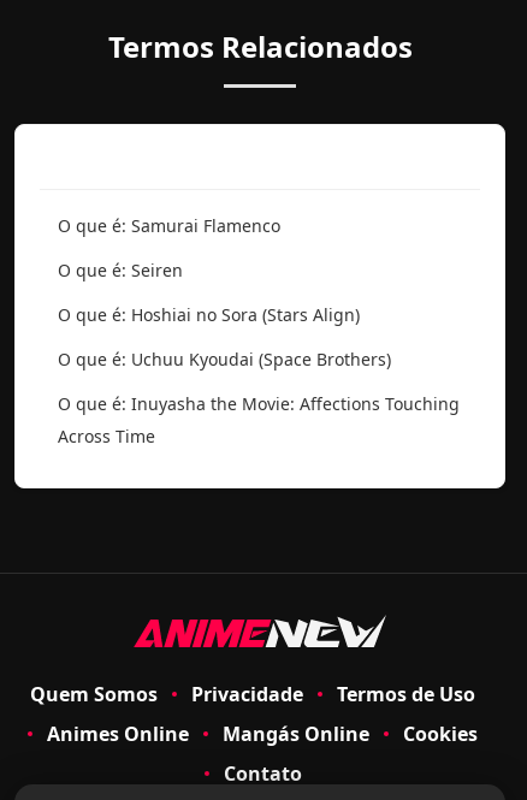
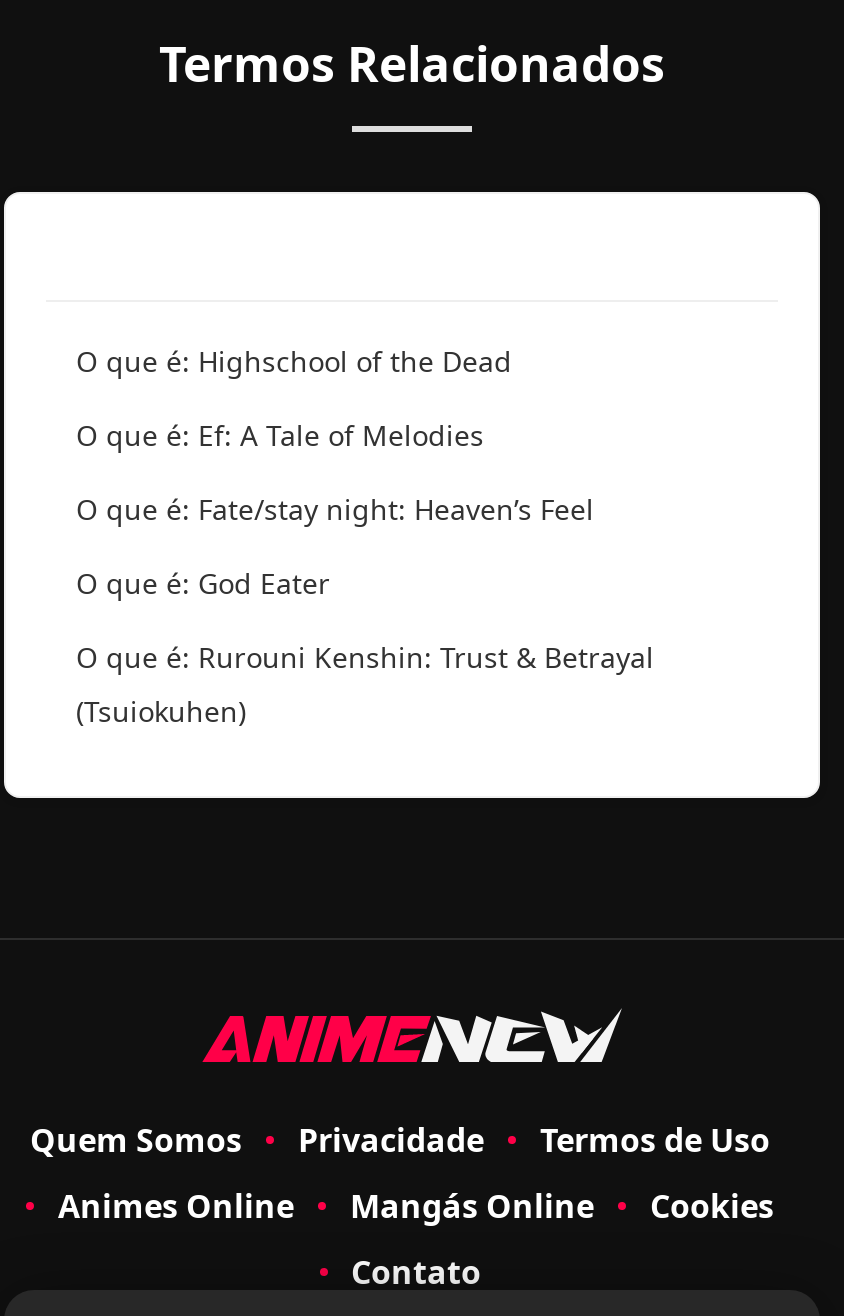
- O que é: Samurai Flamenco
+ O que é: Highschool of the Dead

- O que é: Seiren
+ O que é: Ef: A Tale of Melodies

- O que é: Hoshiai no Sora (Stars Align)
+ O que é: Fate/stay night: Heaven’s Feel

- O que é: Uchuu Kyoudai (Space Brothers)
+ O que é: God Eater

- O que é: Inuyasha the Movie: Affections Touching
- Across Time
+ O que é: Rurouni Kenshin: Trust & Betrayal
+ (Tsuiokuhen)
